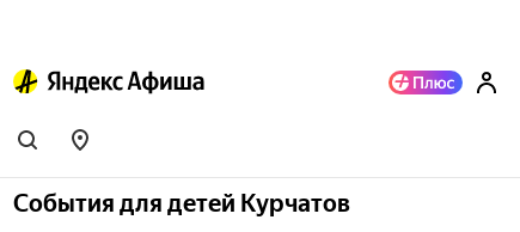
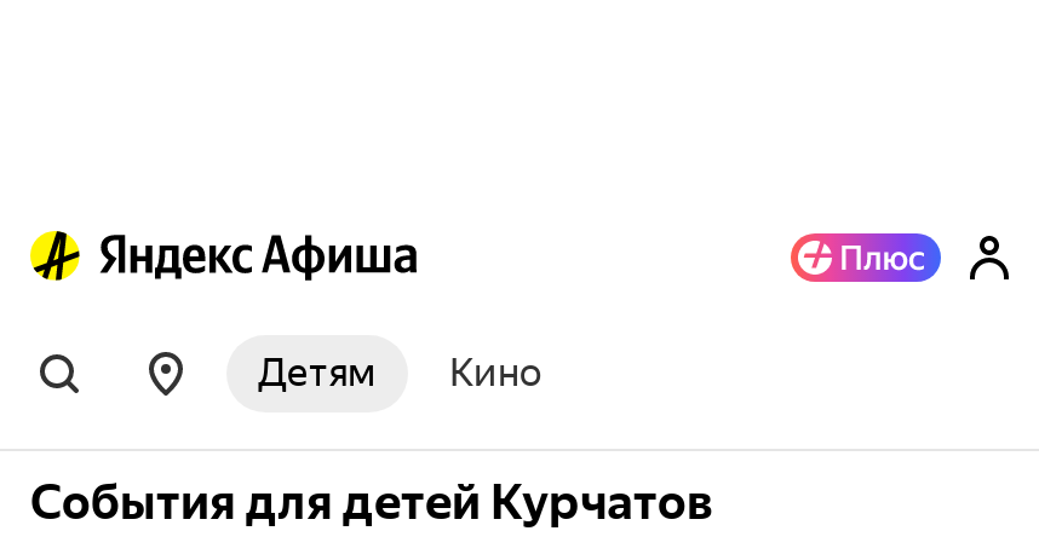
+ Детям
+ Кино
